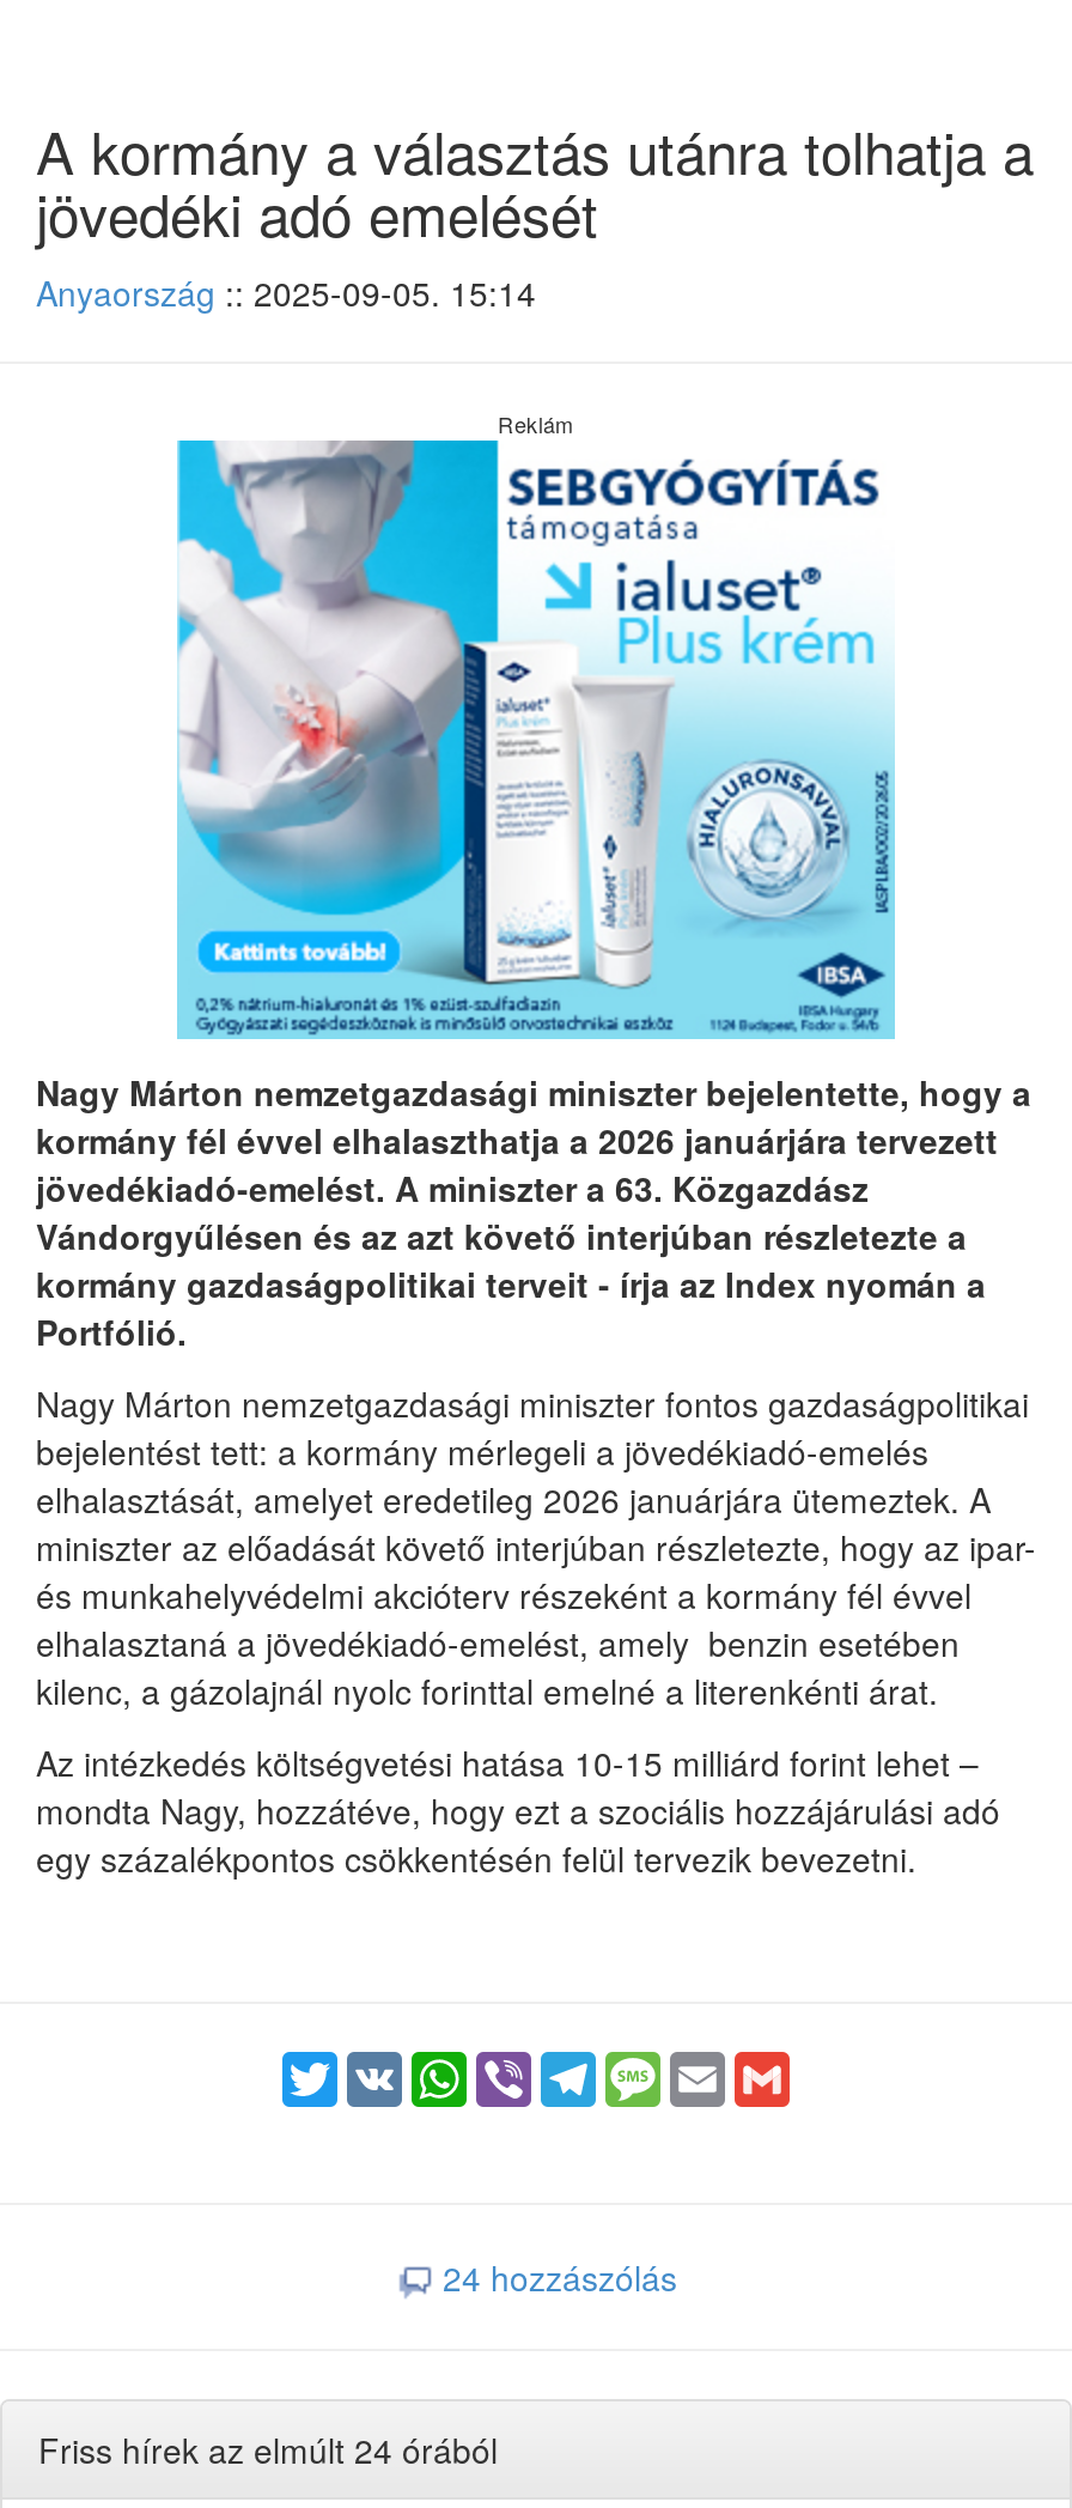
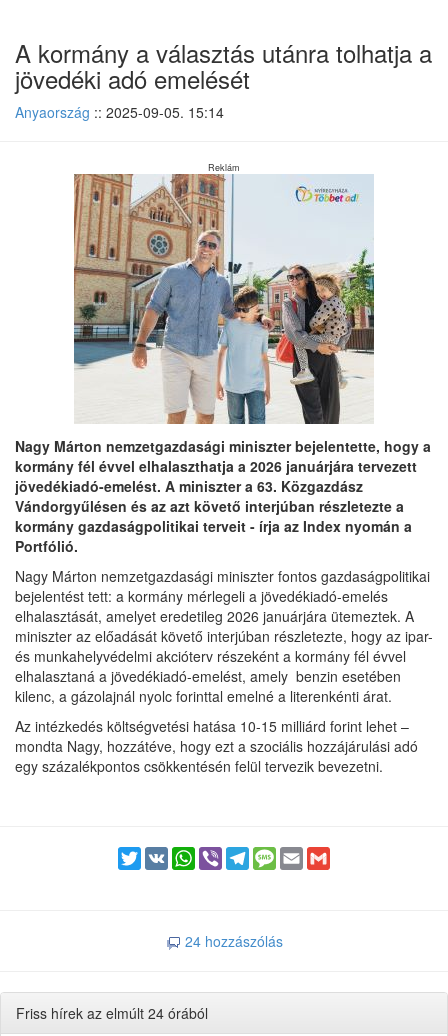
- [image]
+ [image]
